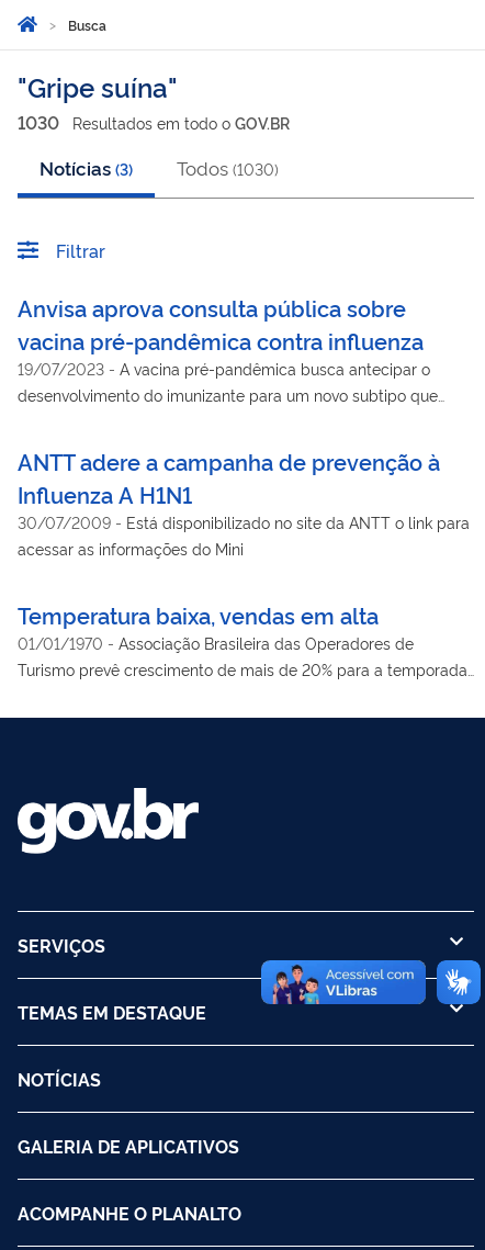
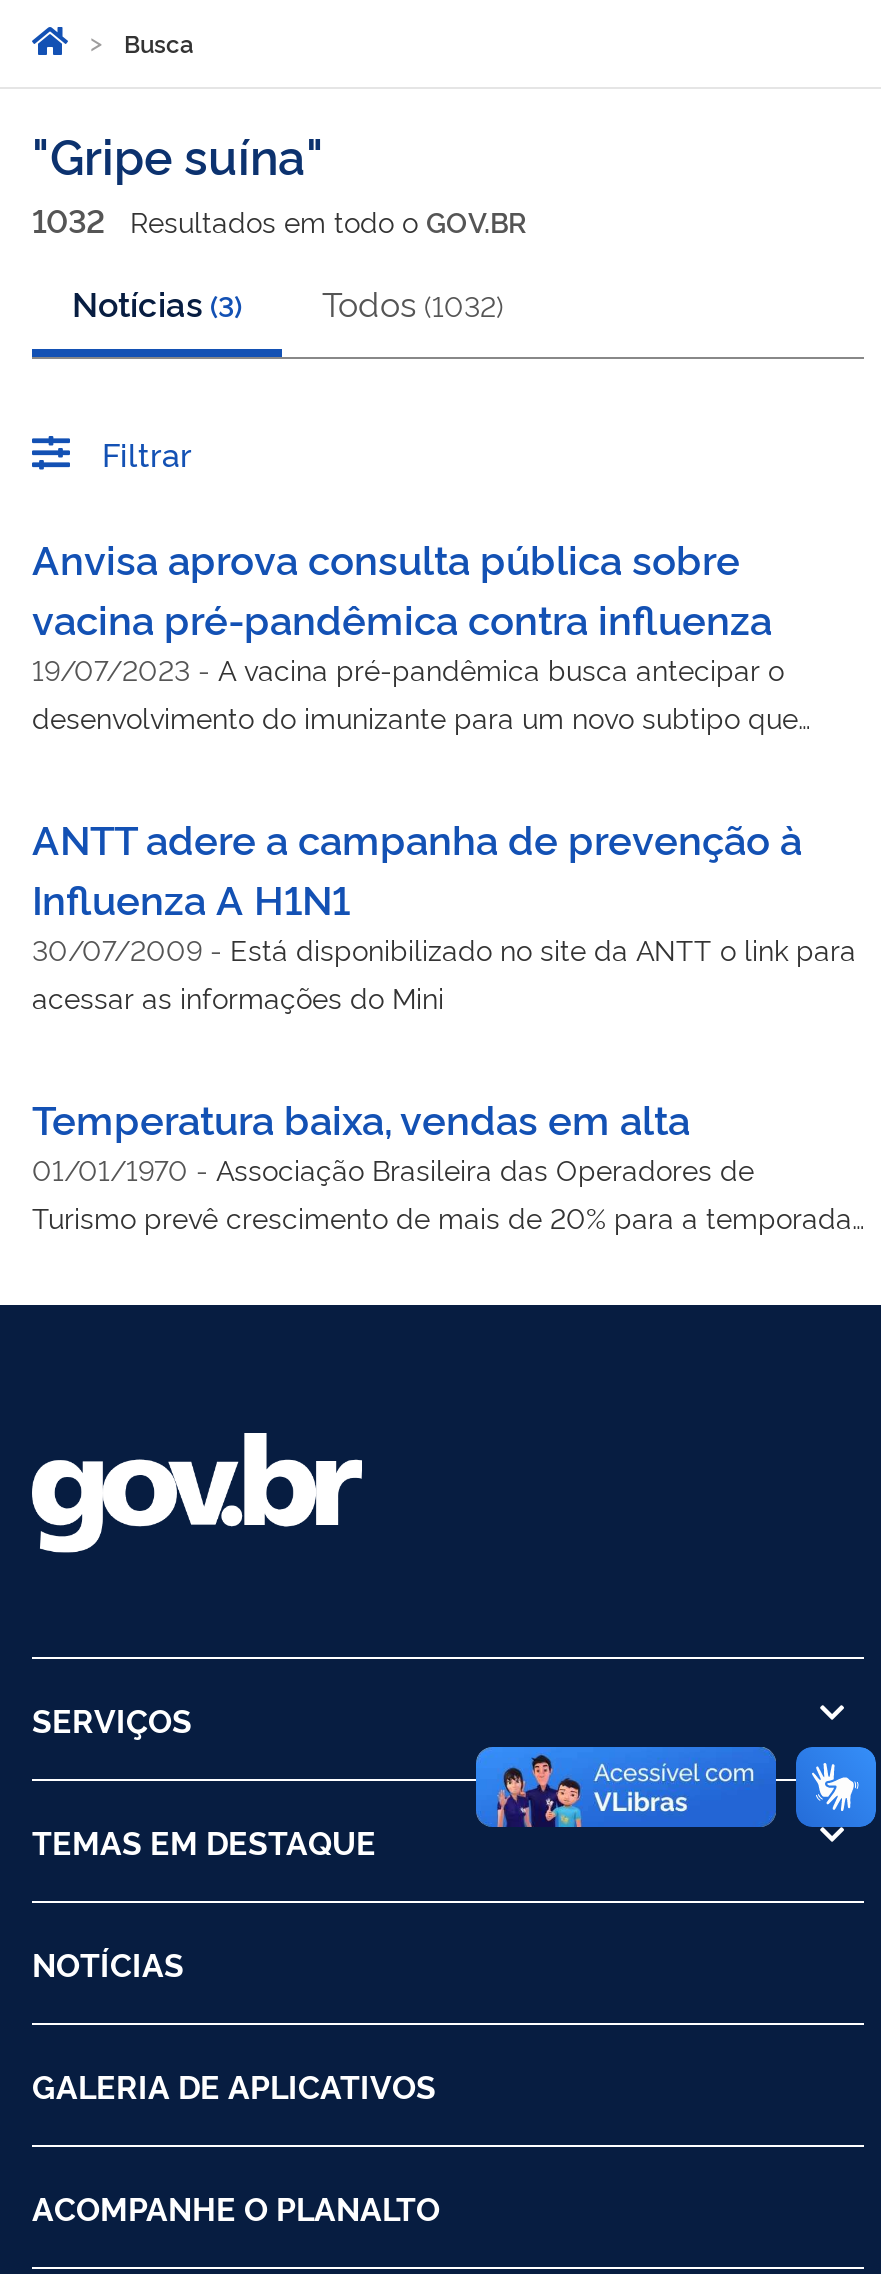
- 1030 Resultados em todo o GOV.BR
+ 1032 Resultados em todo o GOV.BR

- Notícias (3) Todos (1030)
+ Notícias (3) Todos (1032)
